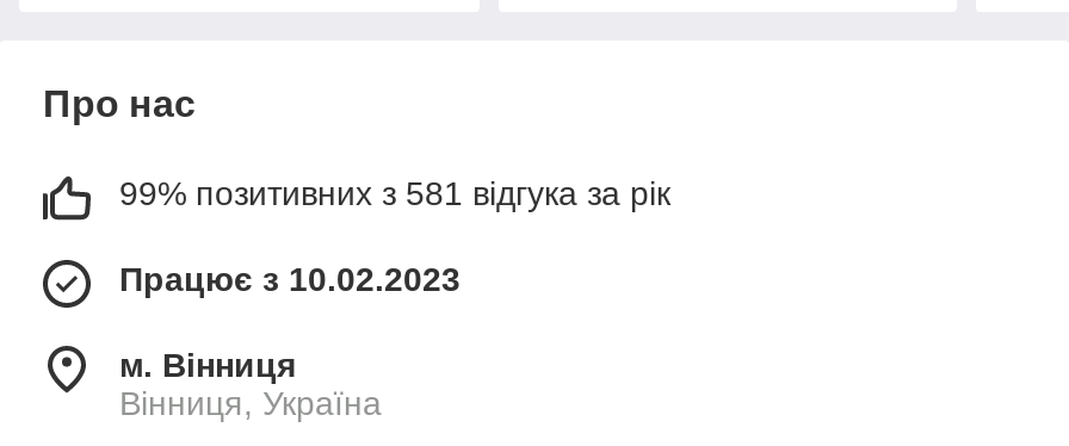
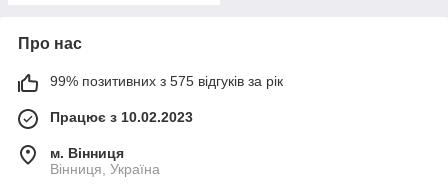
- 99% позитивних з 581 відгука за рік
+ 99% позитивних з 575 відгуків за рік
